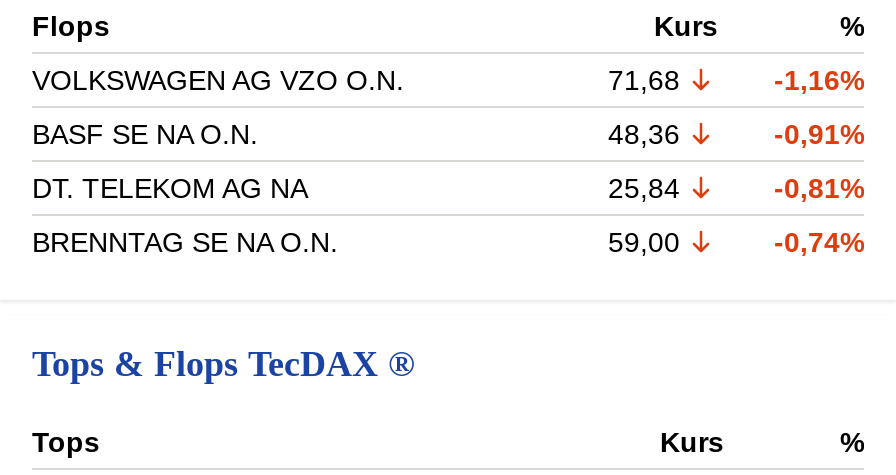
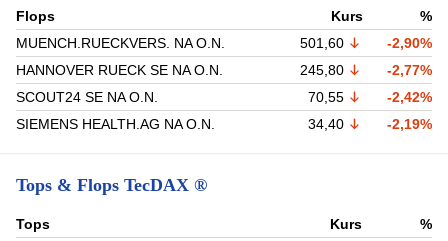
- VOLKSWAGEN AG VZO O.N.
- 71,68
- -1,16%
+ MUENCH.RUECKVERS. NA O.N.
+ 501,60
+ -2,90%

- BASF SE NA O.N.
- 48,36
- -0,91%
+ HANNOVER RUECK SE NA O.N.
+ 245,80
+ -2,77%

- DT. TELEKOM AG NA
- 25,84
- -0,81%
+ SCOUT24 SE NA O.N.
+ 70,55
+ -2,42%

- BRENNTAG SE NA O.N.
- 59,00
- -0,74%
+ SIEMENS HEALTH.AG NA O.N.
+ 34,40
+ -2,19%
